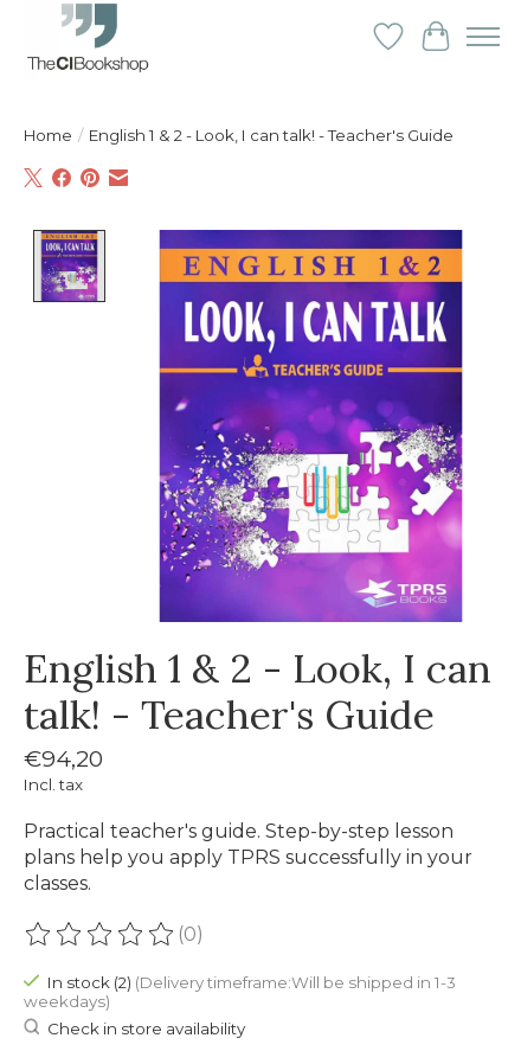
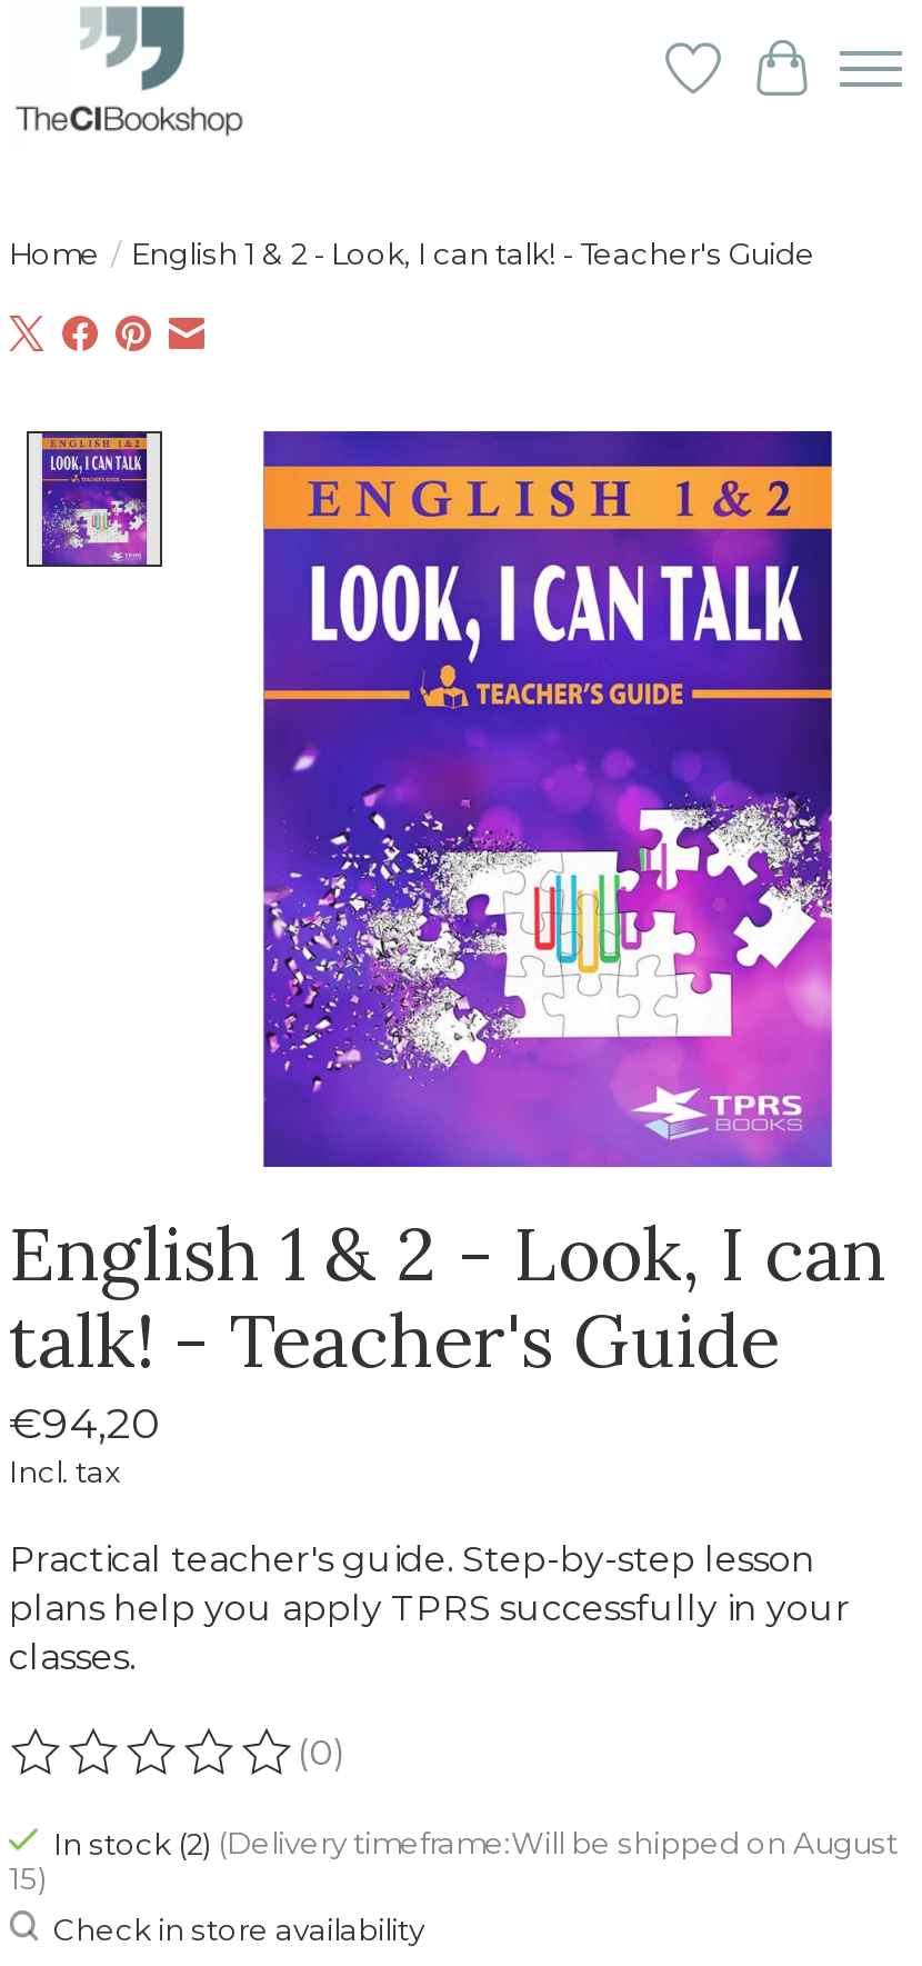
- In stock (2) (Delivery timeframe:Will be shipped in 1-3
- weekdays)
+ In stock (2) (Delivery timeframe:Will be shipped on August
+ 15)
